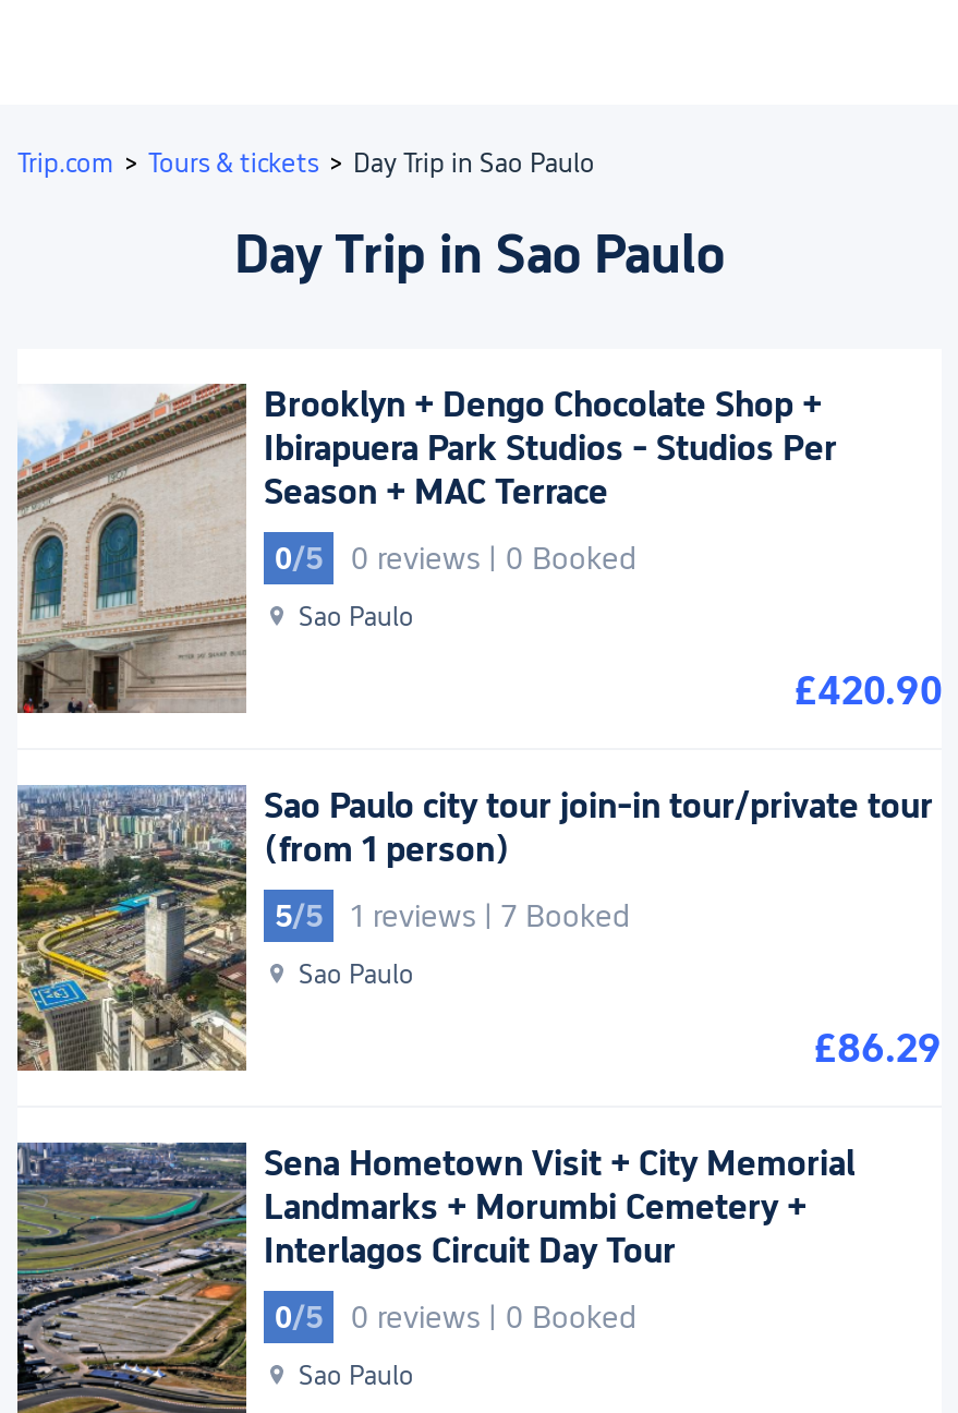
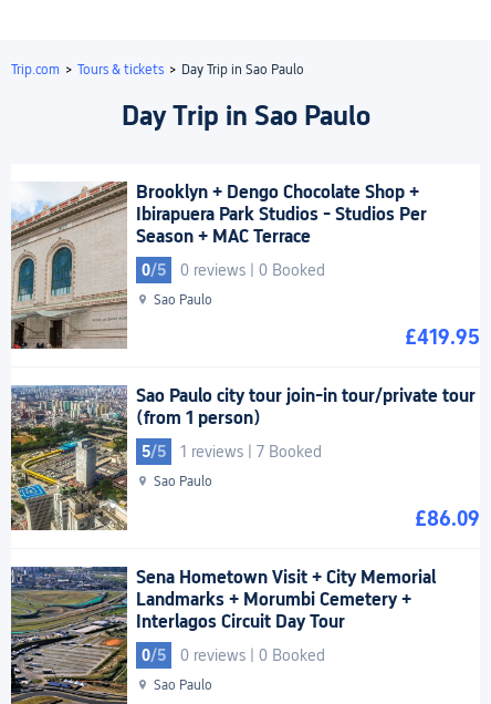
- £420.90
+ £419.95

- £86.29
+ £86.09
